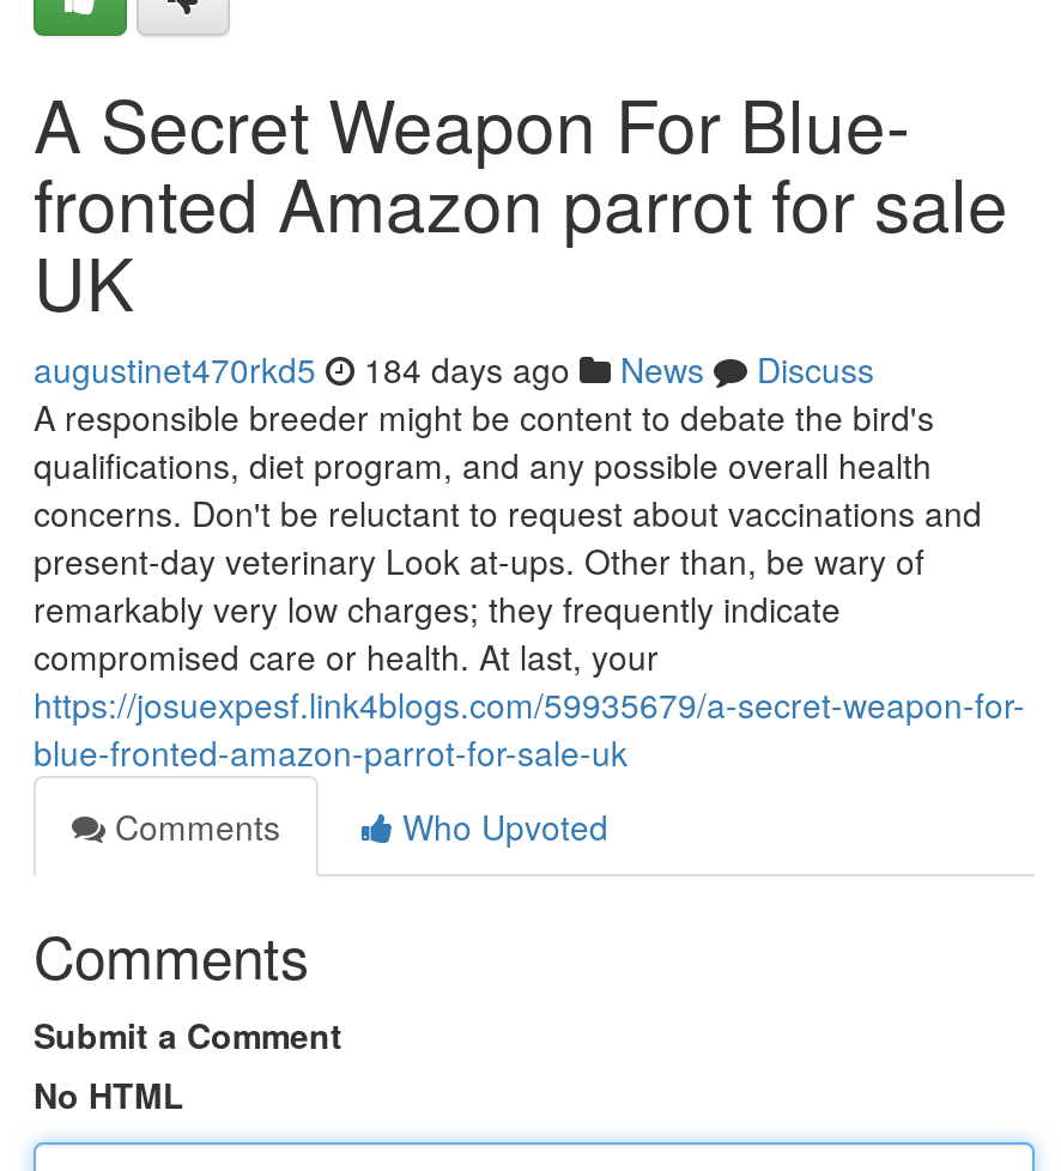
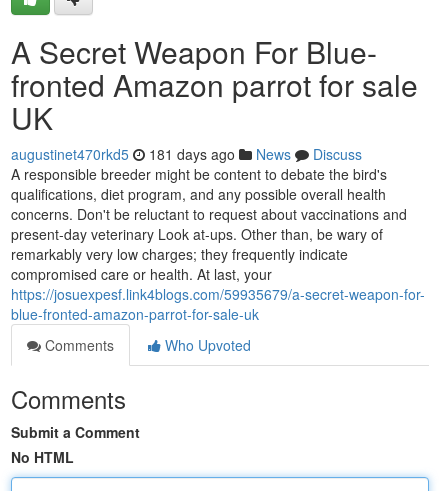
- augustinet470rkd5 184 days ago News Discuss
+ augustinet470rkd5 181 days ago News Discuss
